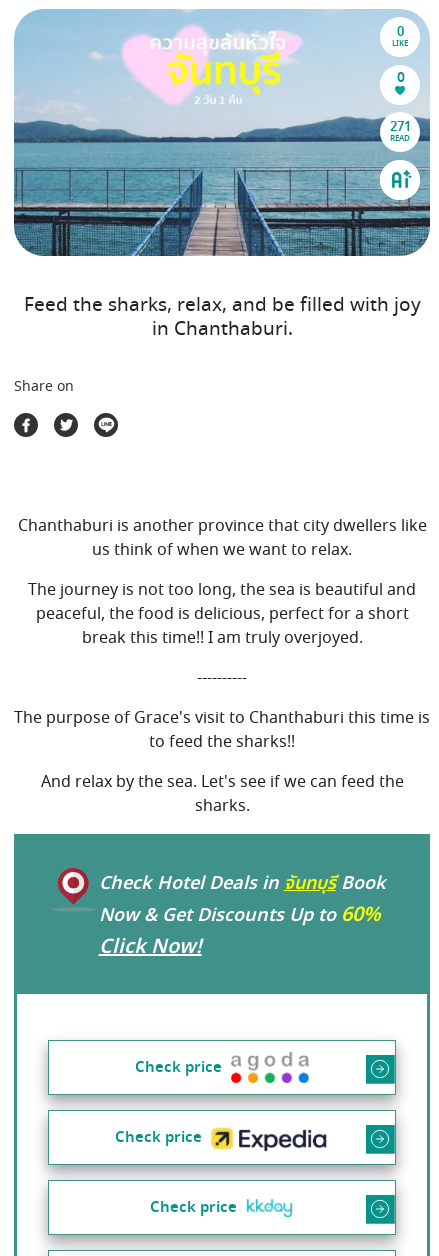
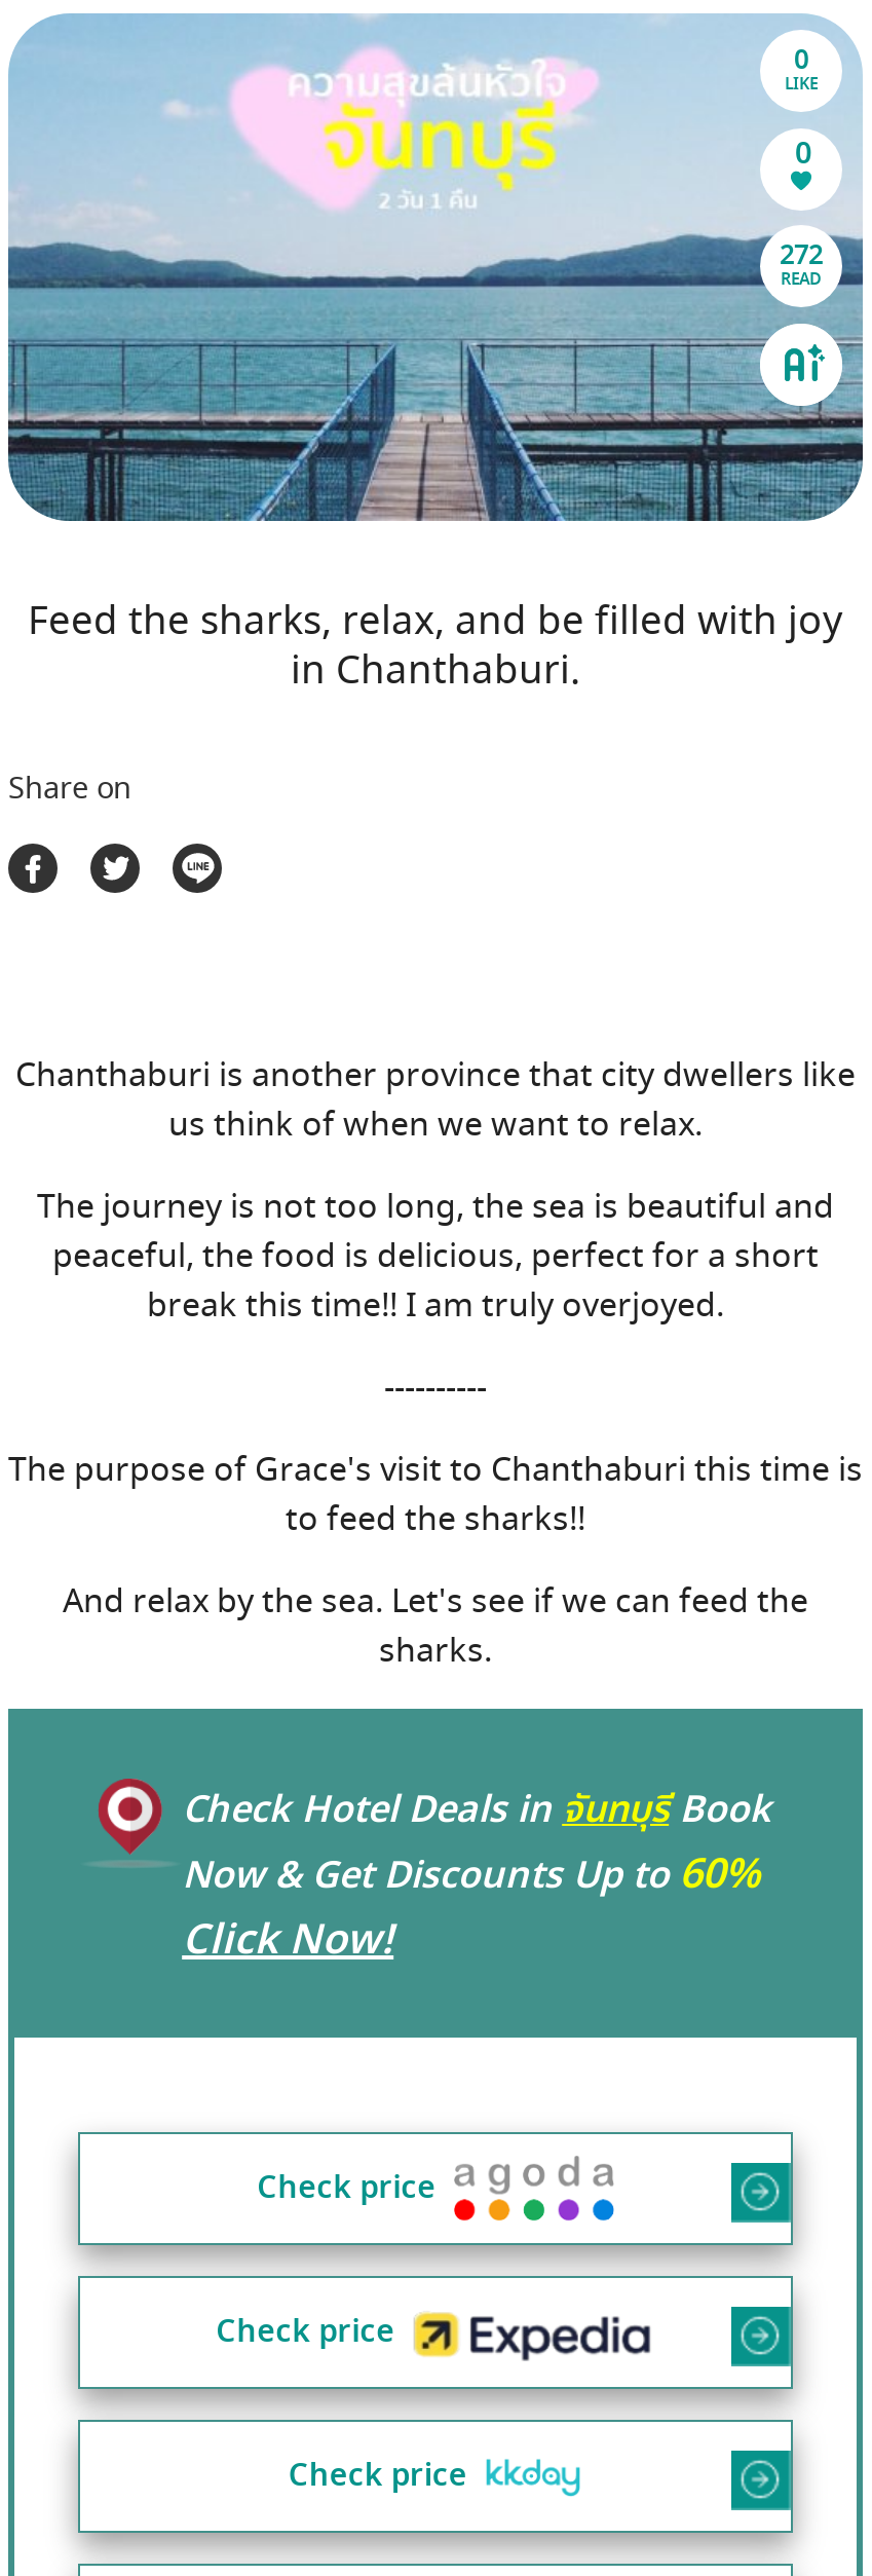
- 271
+ 272
